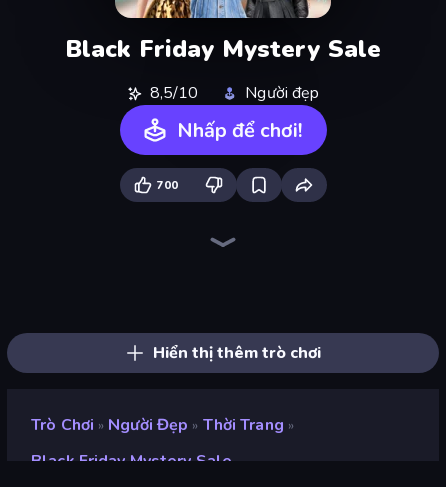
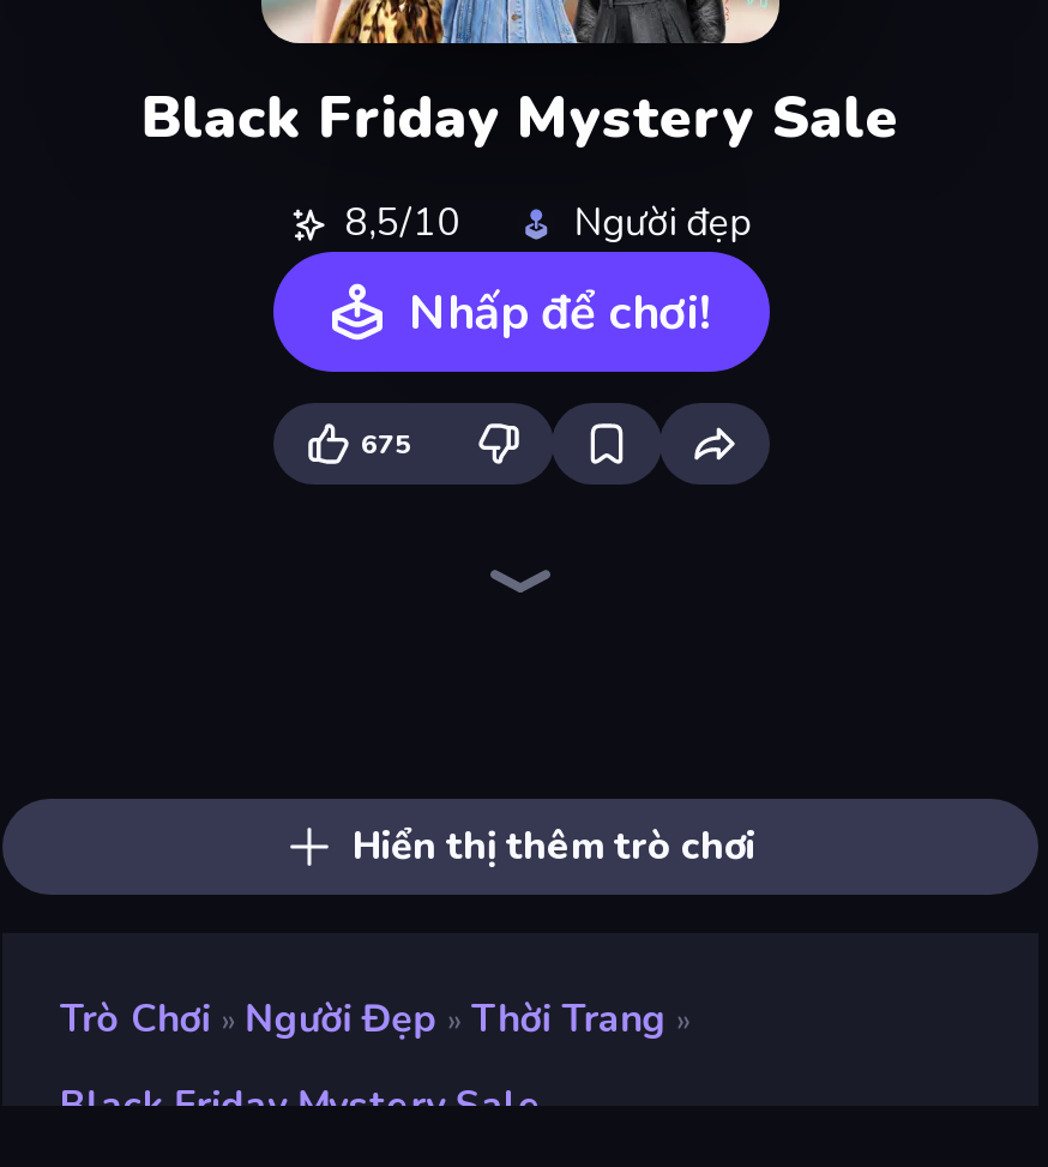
- 700
+ 675
